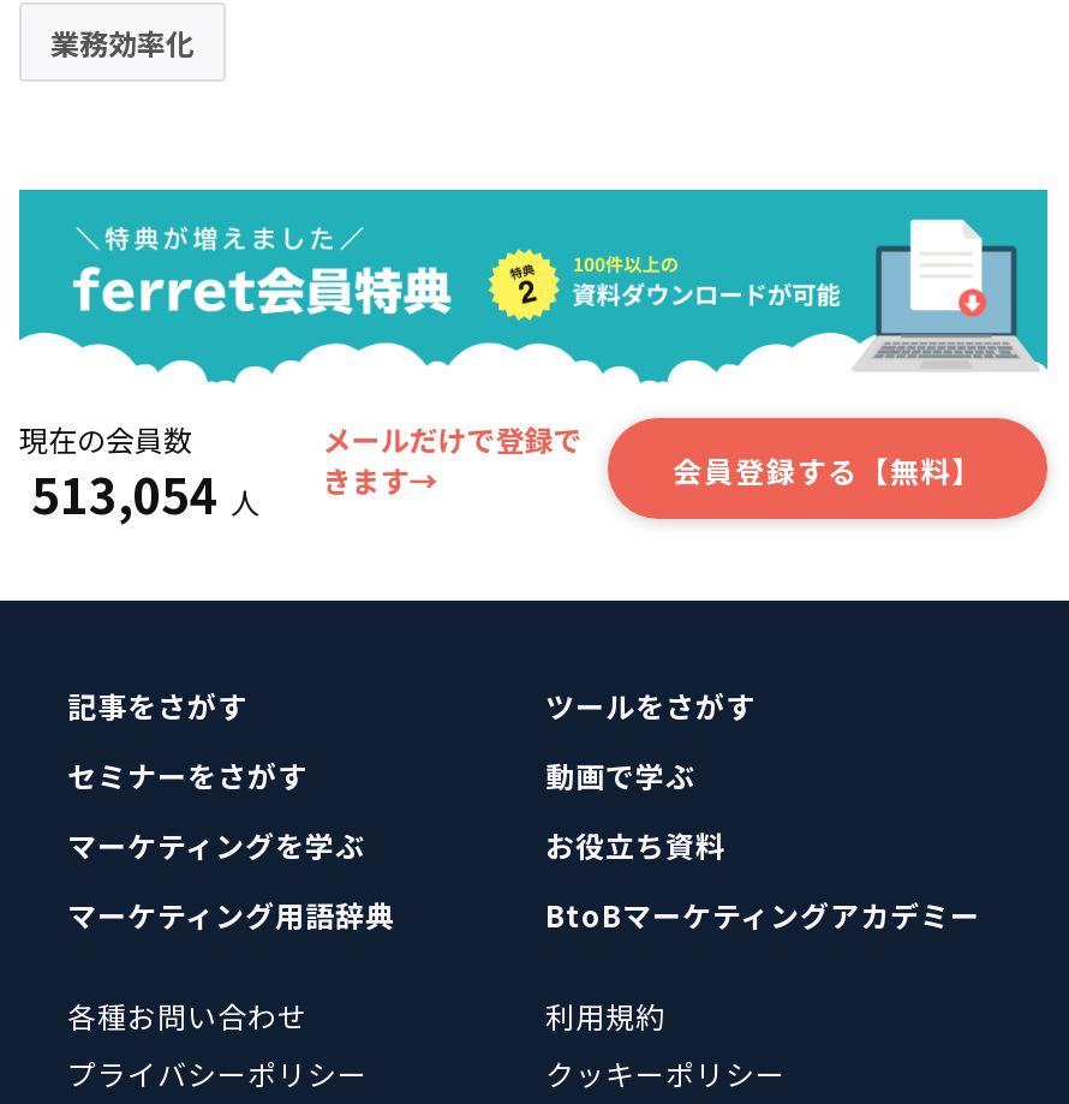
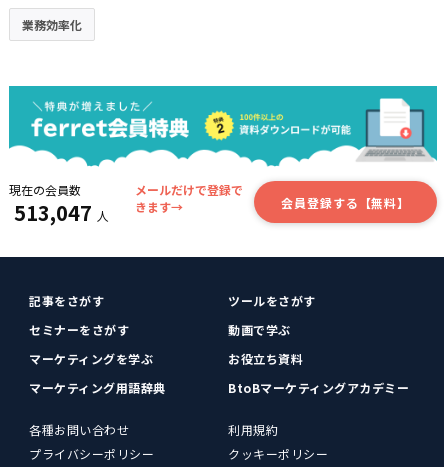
- 513,054 人
+ 513,047 人
